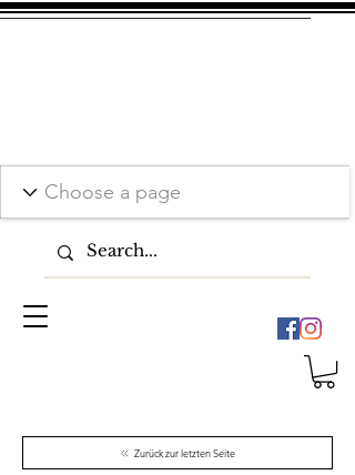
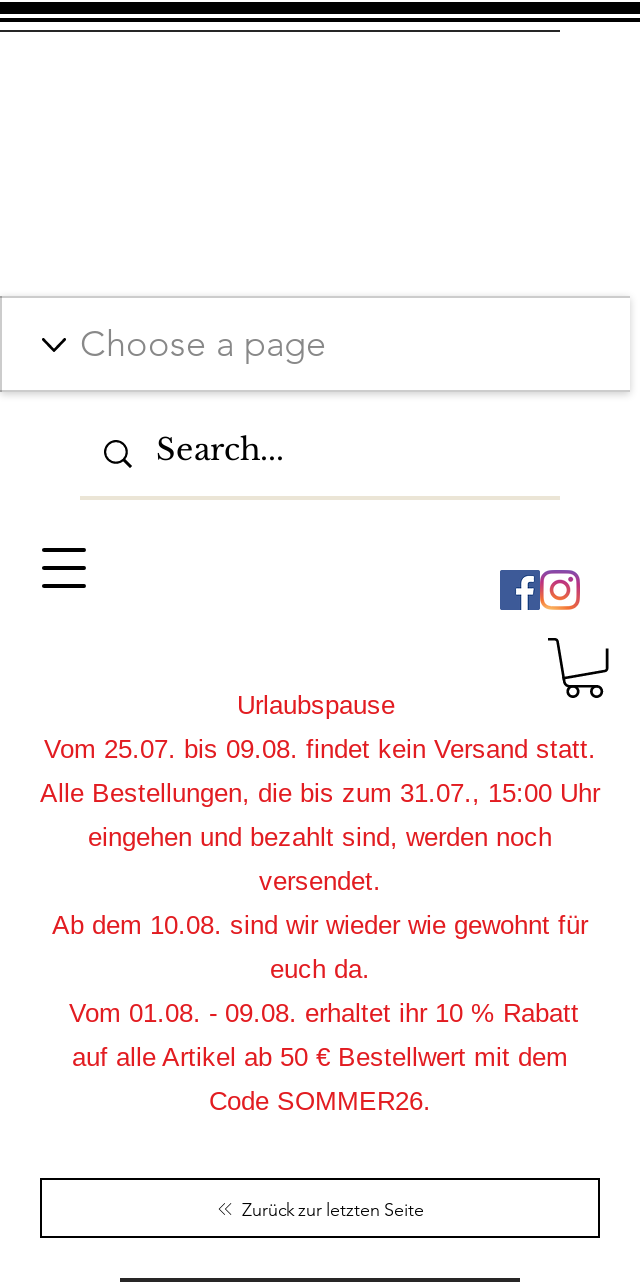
+ Urlaubspause
+ Vom 25.07. bis 09.08. findet kein Versand statt.
+ Alle Bestellungen, die bis zum 31.07., 15:00 Uhr
+ eingehen und bezahlt sind, werden noch
+ versendet.
+ Ab dem 10.08. sind wir wieder wie gewohnt für
+ euch da.
+ Vom 01.08. - 09.08. erhaltet ihr 10 % Rabatt
+ auf alle Artikel ab 50 € Bestellwert mit dem
+ Code SOMMER26.
